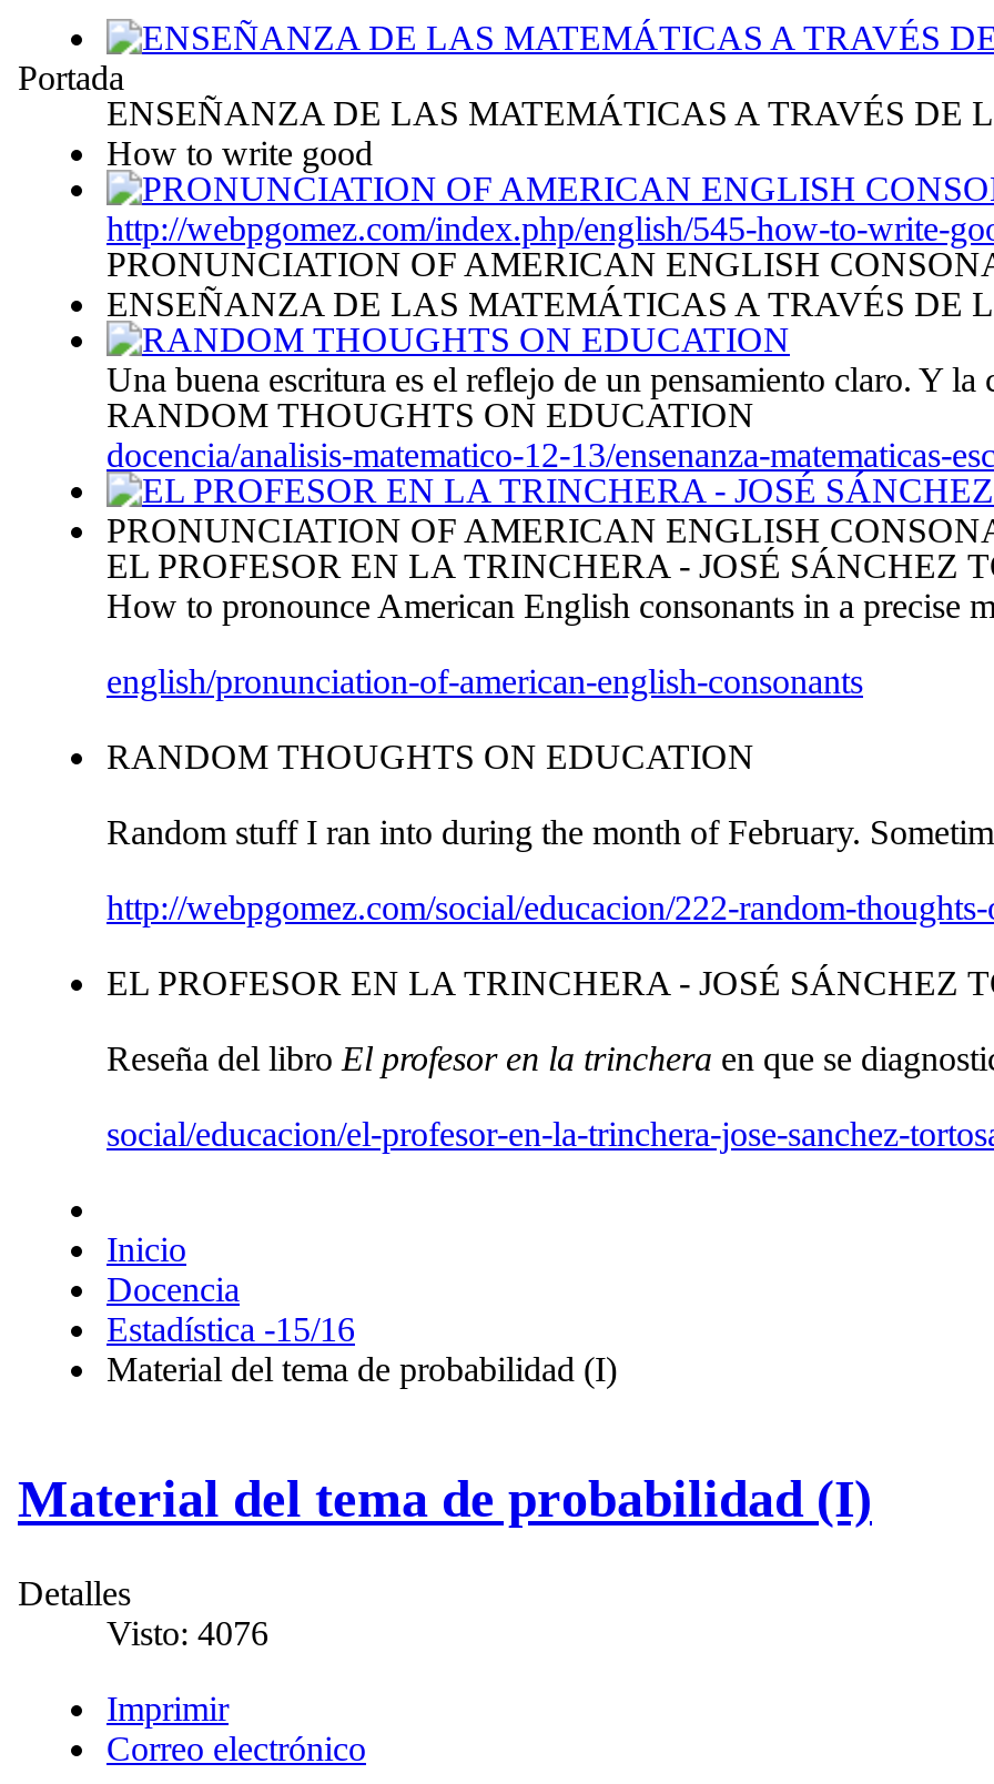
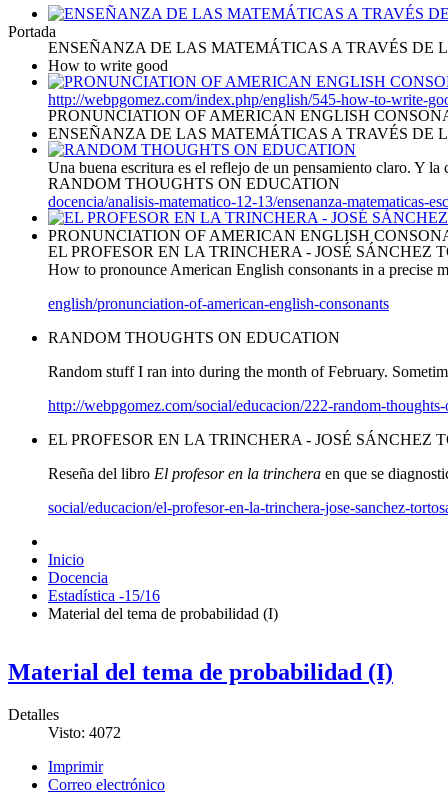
- Visto: 4076
+ Visto: 4072
